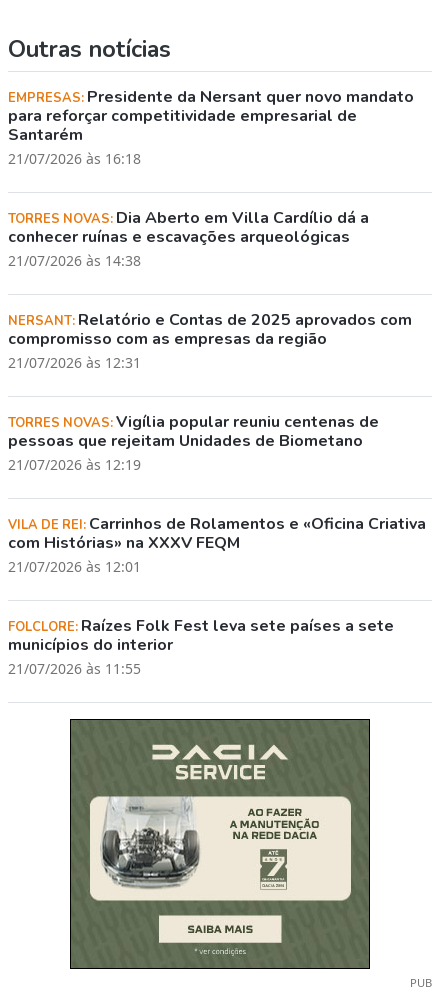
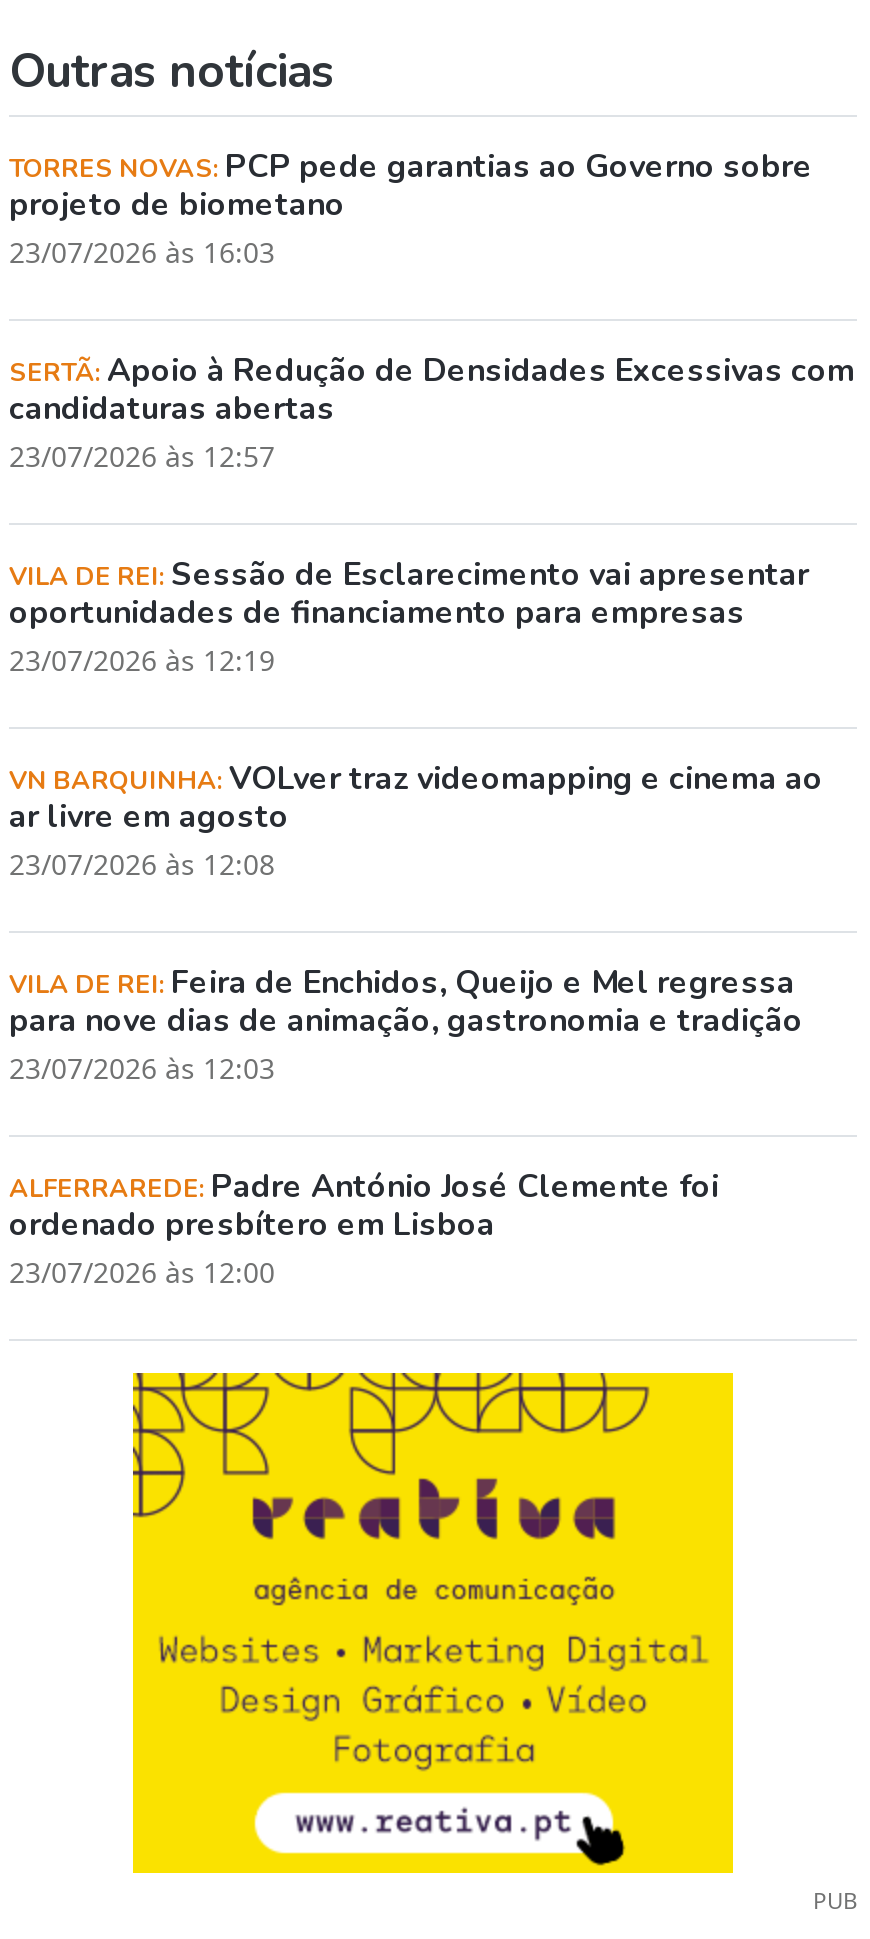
- EMPRESAS: Presidente da Nersant quer novo mandato
- para reforçar competitividade empresarial de
- Santarém
- 21/07/2026 às 16:18
+ TORRES NOVAS: PCP pede garantias ao Governo sobre
+ projeto de biometano
+ 23/07/2026 às 16:03

- TORRES NOVAS: Dia Aberto em Villa Cardílio dá a
- conhecer ruínas e escavações arqueológicas
- 21/07/2026 às 14:38
+ SERTÃ: Apoio à Redução de Densidades Excessivas com
+ candidaturas abertas
+ 23/07/2026 às 12:57

- NERSANT: Relatório e Contas de 2025 aprovados com
- compromisso com as empresas da região
- 21/07/2026 às 12:31
+ VILA DE REI: Sessão de Esclarecimento vai apresentar
+ oportunidades de financiamento para empresas
+ 23/07/2026 às 12:19

- TORRES NOVAS: Vigília popular reuniu centenas de
- pessoas que rejeitam Unidades de Biometano
- 21/07/2026 às 12:19
+ VN BARQUINHA: VOLver traz videomapping e cinema ao
+ ar livre em agosto
+ 23/07/2026 às 12:08

- VILA DE REI: Carrinhos de Rolamentos e «Oficina Criativa
- com Histórias» na XXXV FEQM
- 21/07/2026 às 12:01
+ VILA DE REI: Feira de Enchidos, Queijo e Mel regressa
+ para nove dias de animação, gastronomia e tradição
+ 23/07/2026 às 12:03

- FOLCLORE: Raízes Folk Fest leva sete países a sete
- municípios do interior
- 21/07/2026 às 11:55
+ ALFERRAREDE: Padre António José Clemente foi
+ ordenado presbítero em Lisboa
+ 23/07/2026 às 12:00

- [image]
+ [image]
